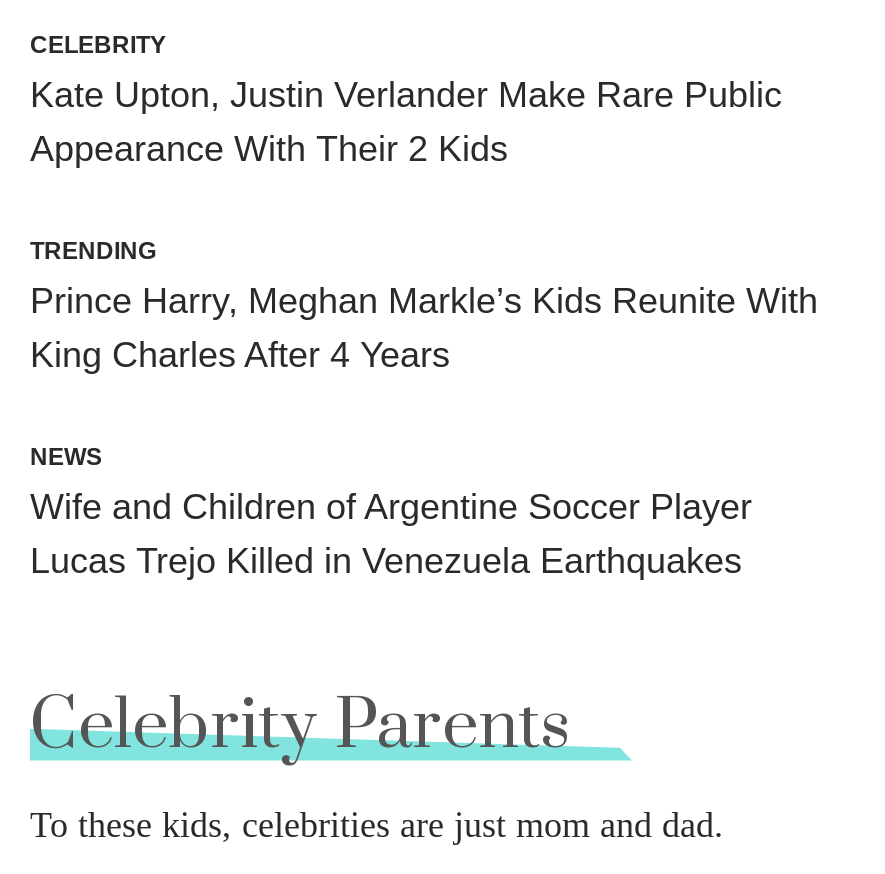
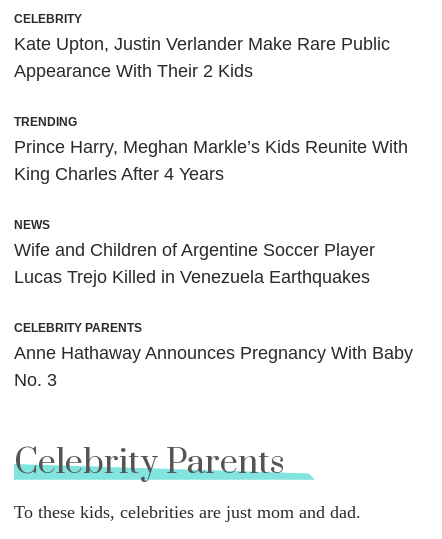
+ CELEBRITY PARENTS
+ Anne Hathaway Announces Pregnancy With Baby
+ No. 3
